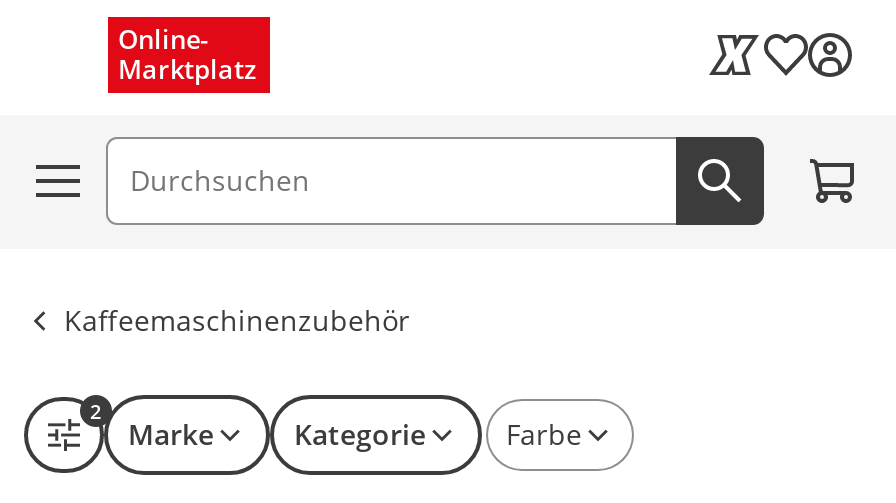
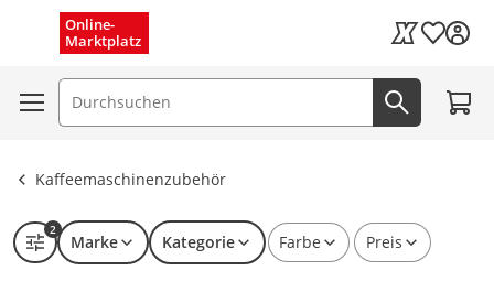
+ Preis
